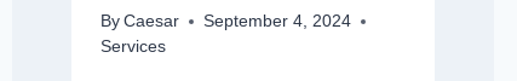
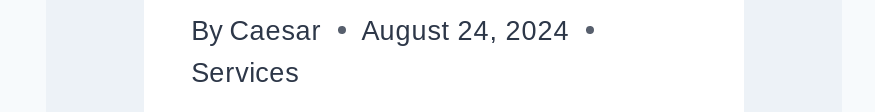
- By Caesar September 4, 2024
+ By Caesar August 24, 2024
